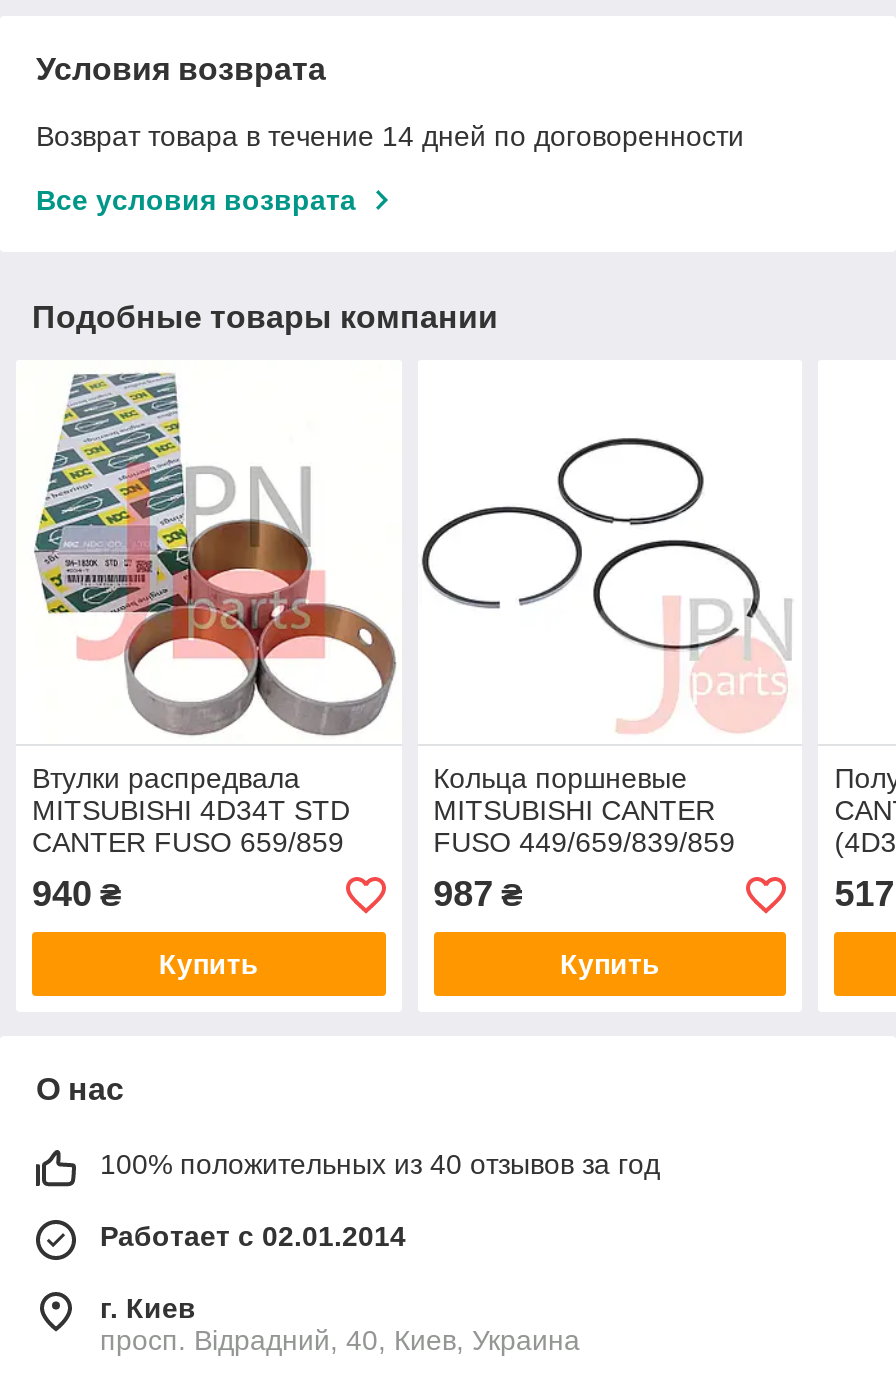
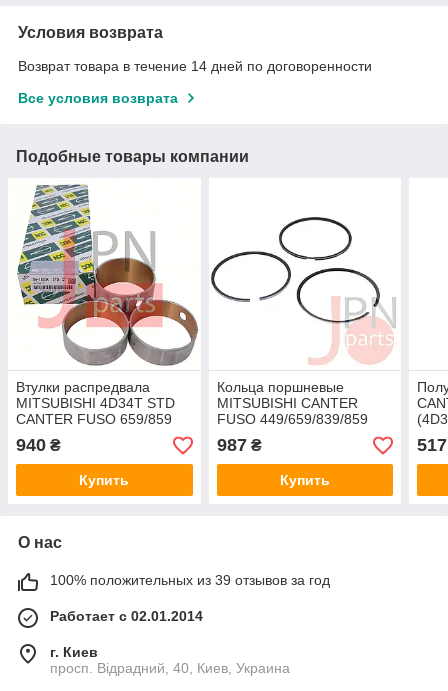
- 100% положительных из 40 отзывов за год
+ 100% положительных из 39 отзывов за год
